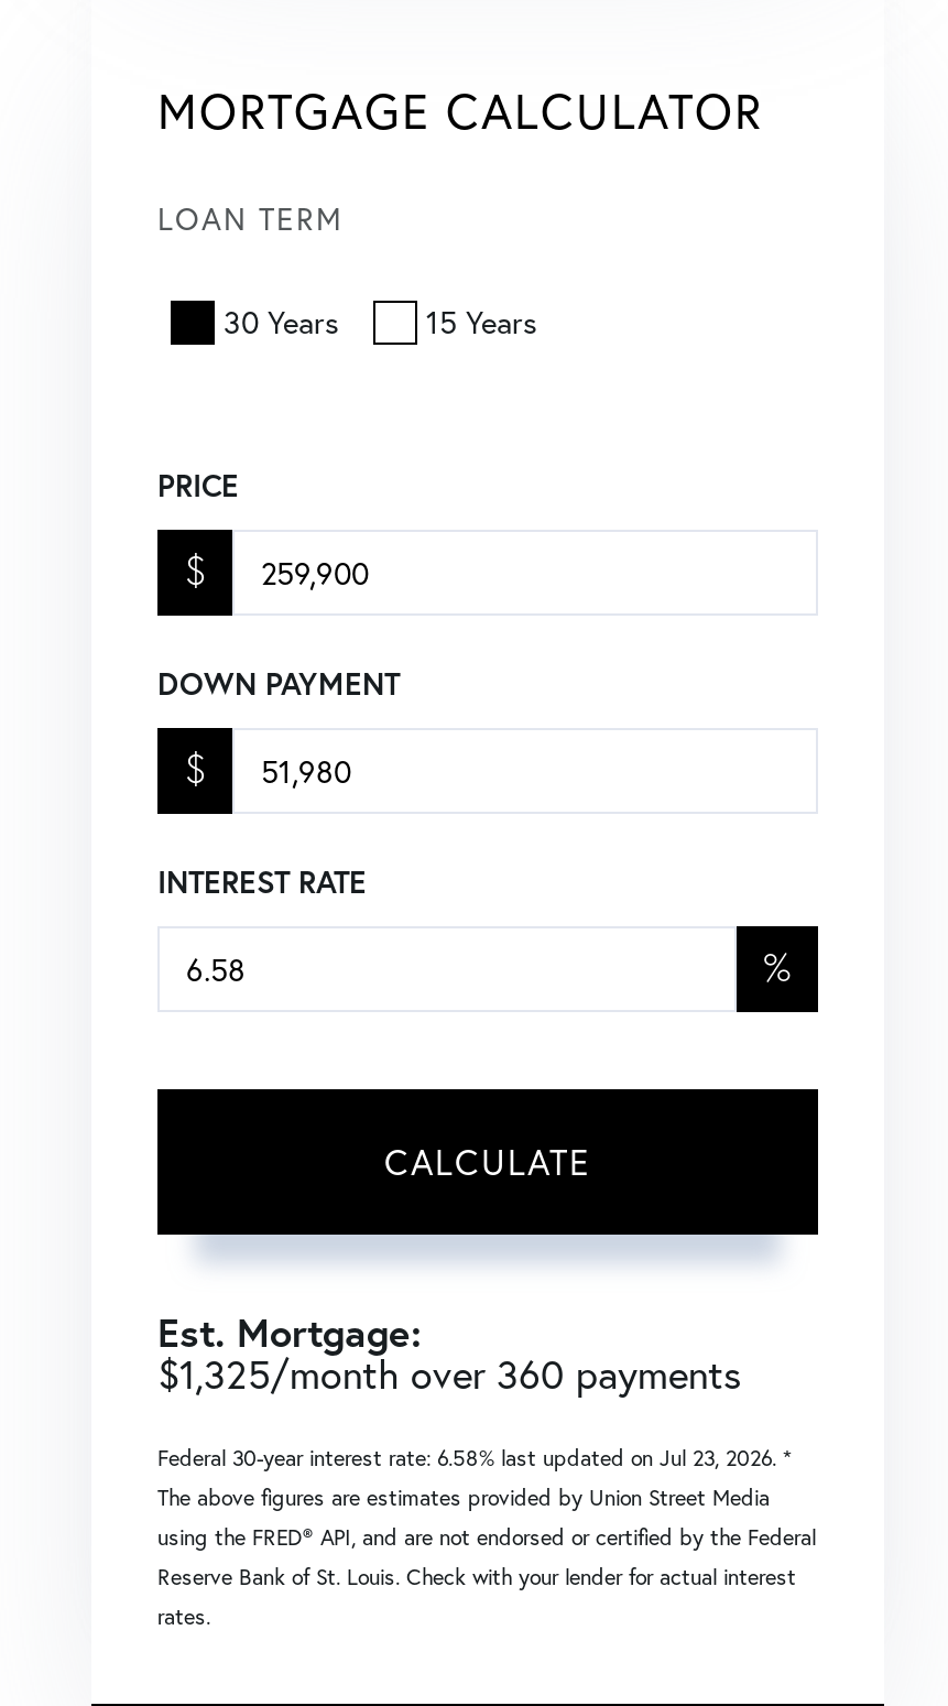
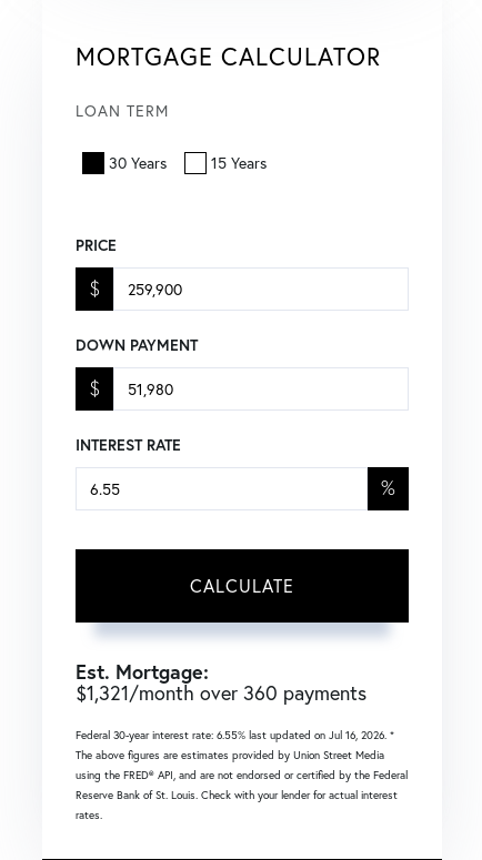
- $1,325/month over 360 payments
+ $1,321/month over 360 payments

- Federal 30-year interest rate: 6.58% last updated on Jul 23, 2026. *
+ Federal 30-year interest rate: 6.55% last updated on Jul 16, 2026. *
